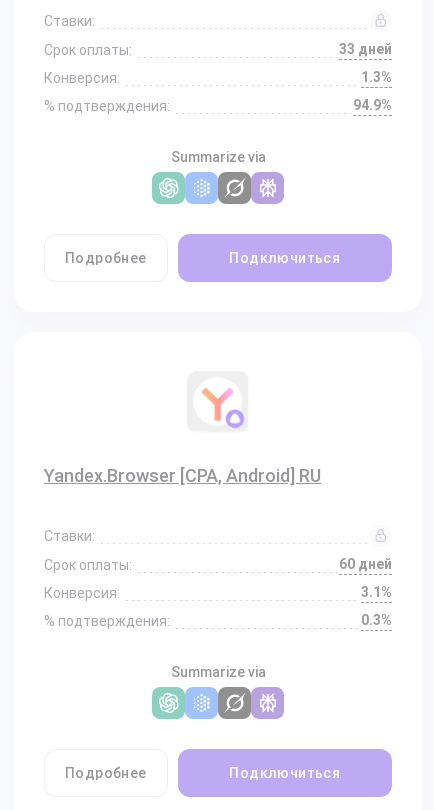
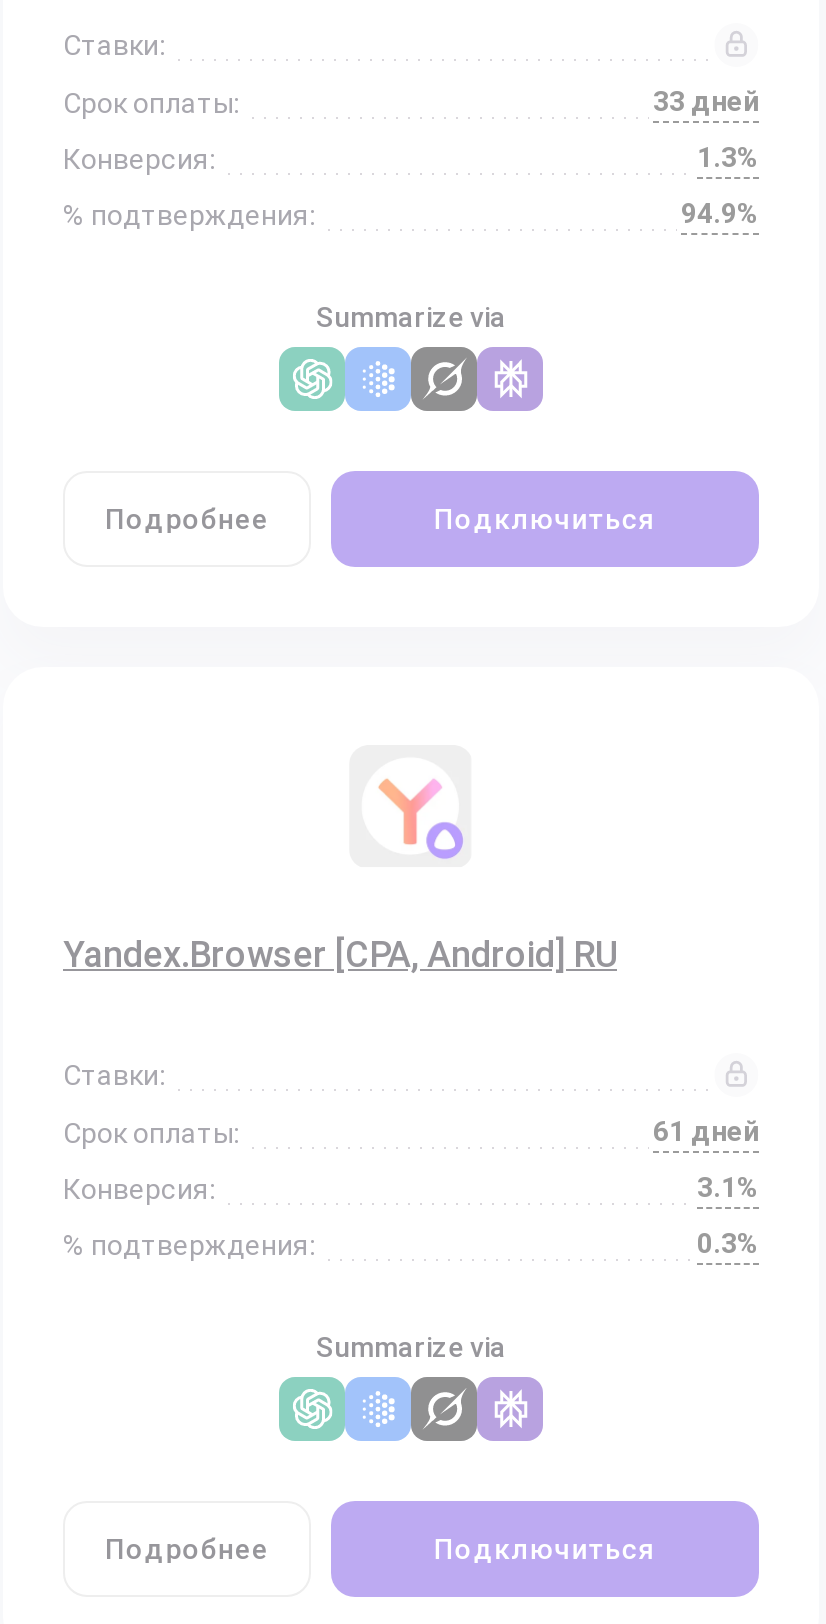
- 60 дней
+ 61 дней
